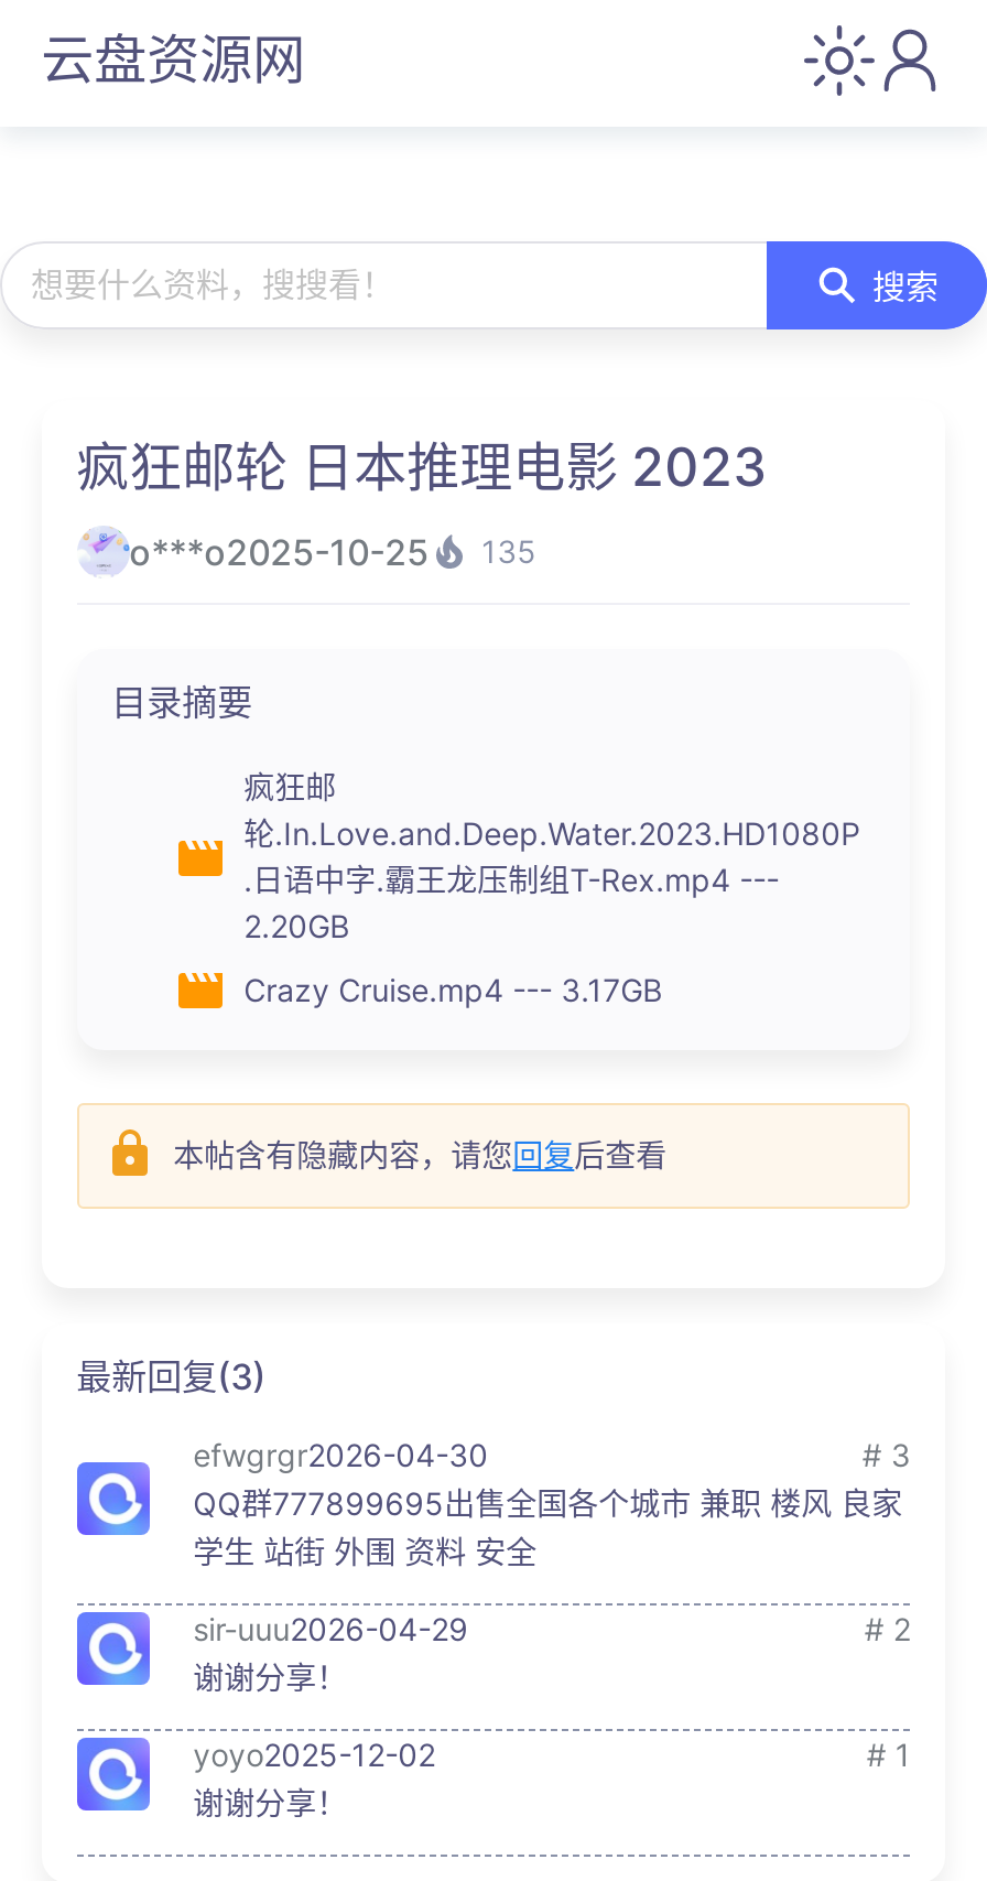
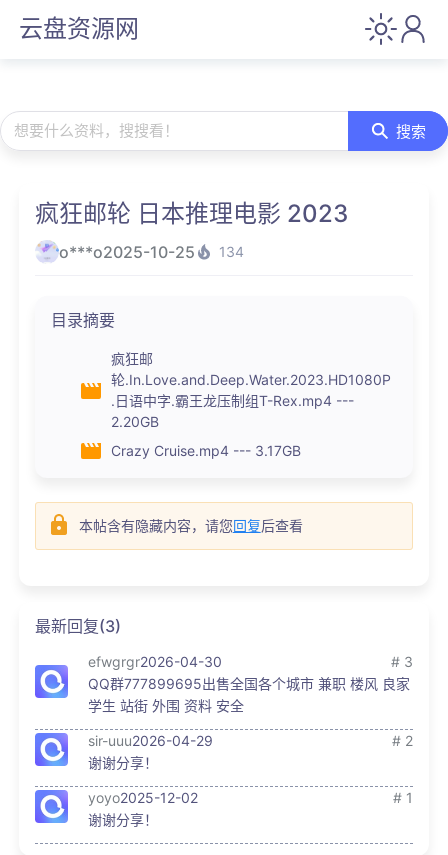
- o***o2025-10-25 135
+ o***o2025-10-25 134
